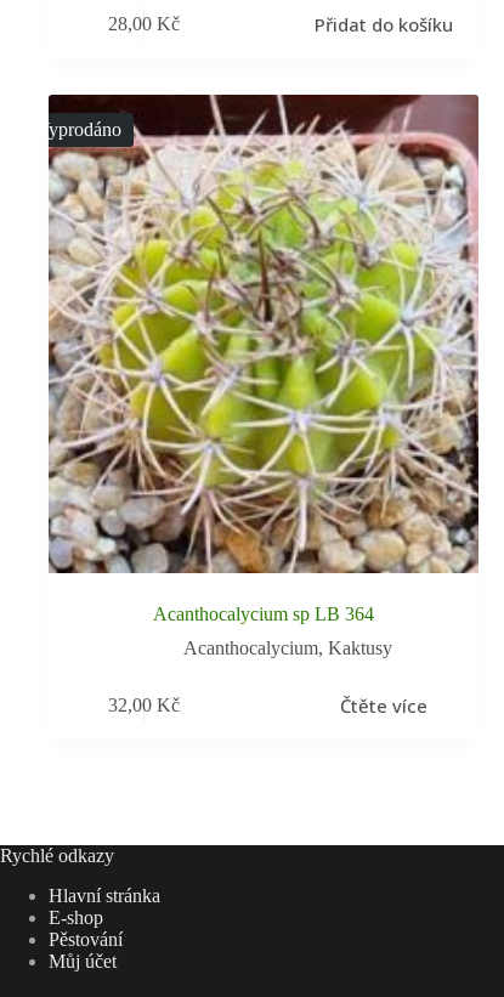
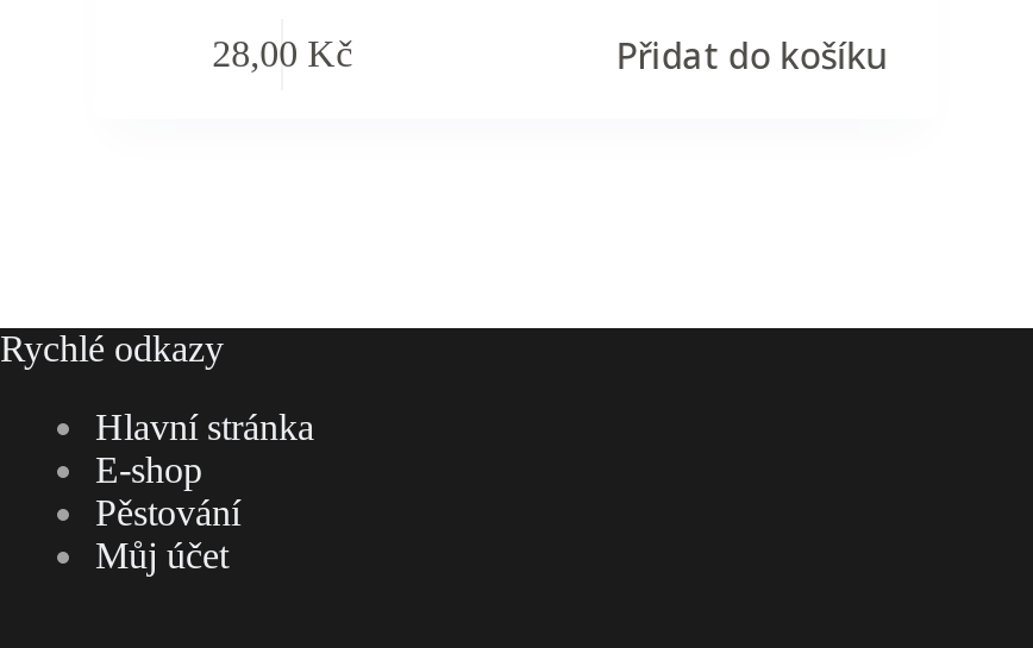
- [image]
- Vyprodáno

- Acanthocalycium sp LB 364
- Acanthocalycium, Kaktusy
- 32,00 Kč
- Čtěte více
